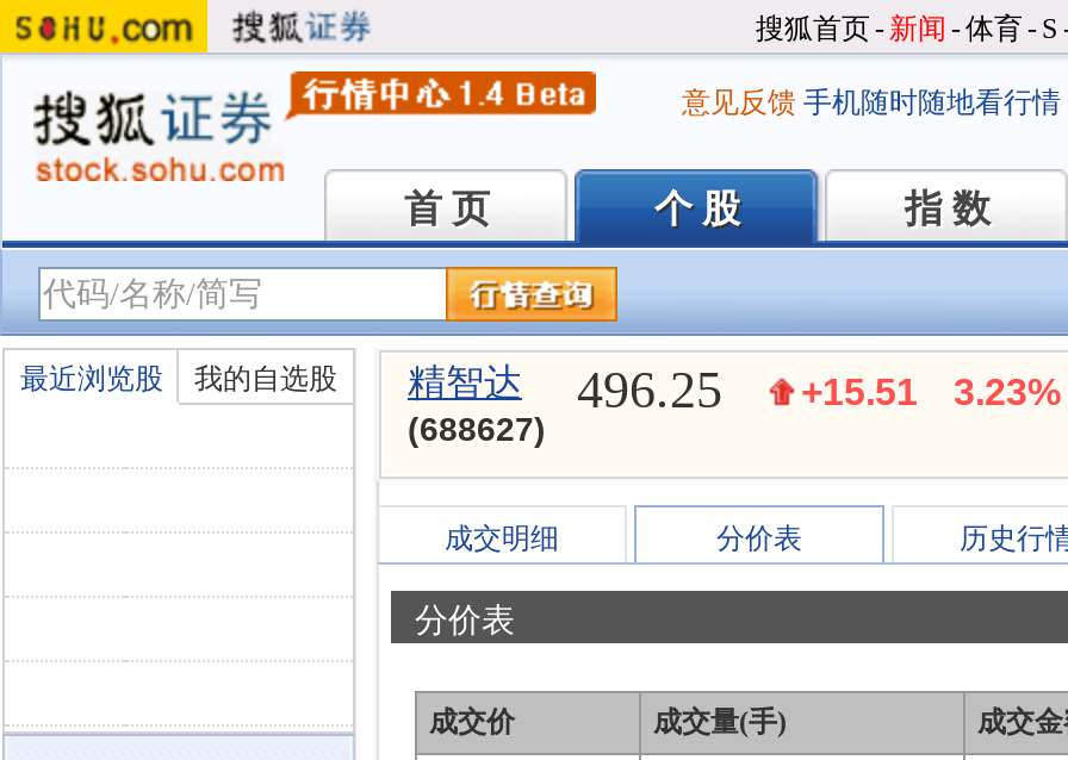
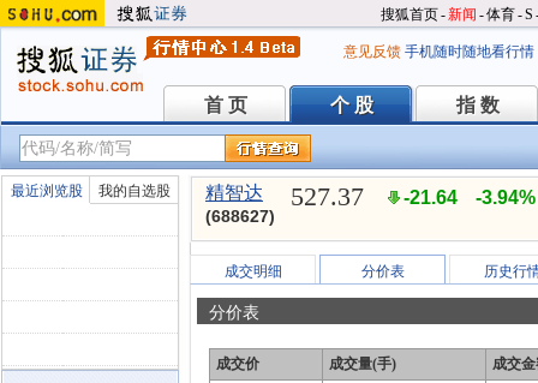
- 496.25
+ 527.37

- +15.51
+ -21.64

- 3.23%
+ -3.94%
